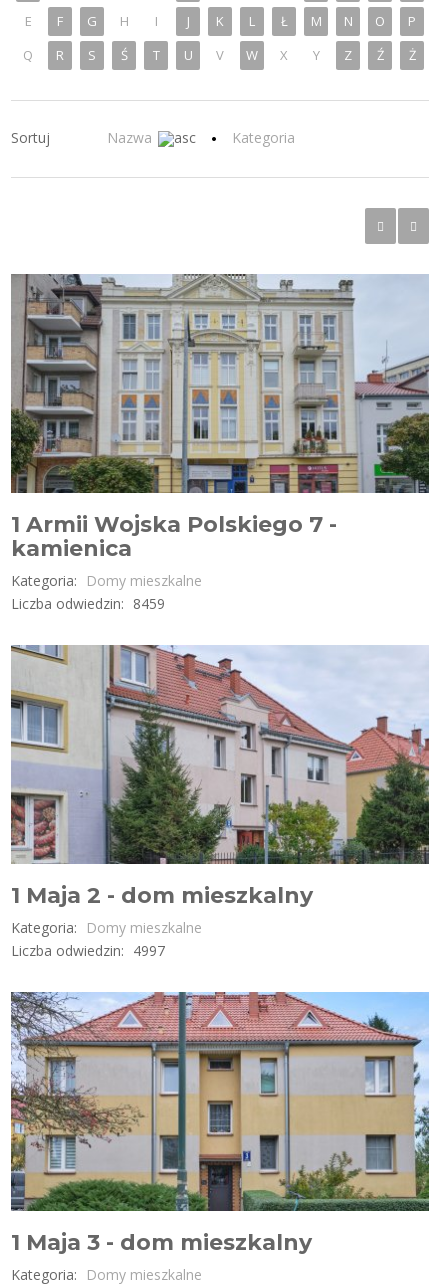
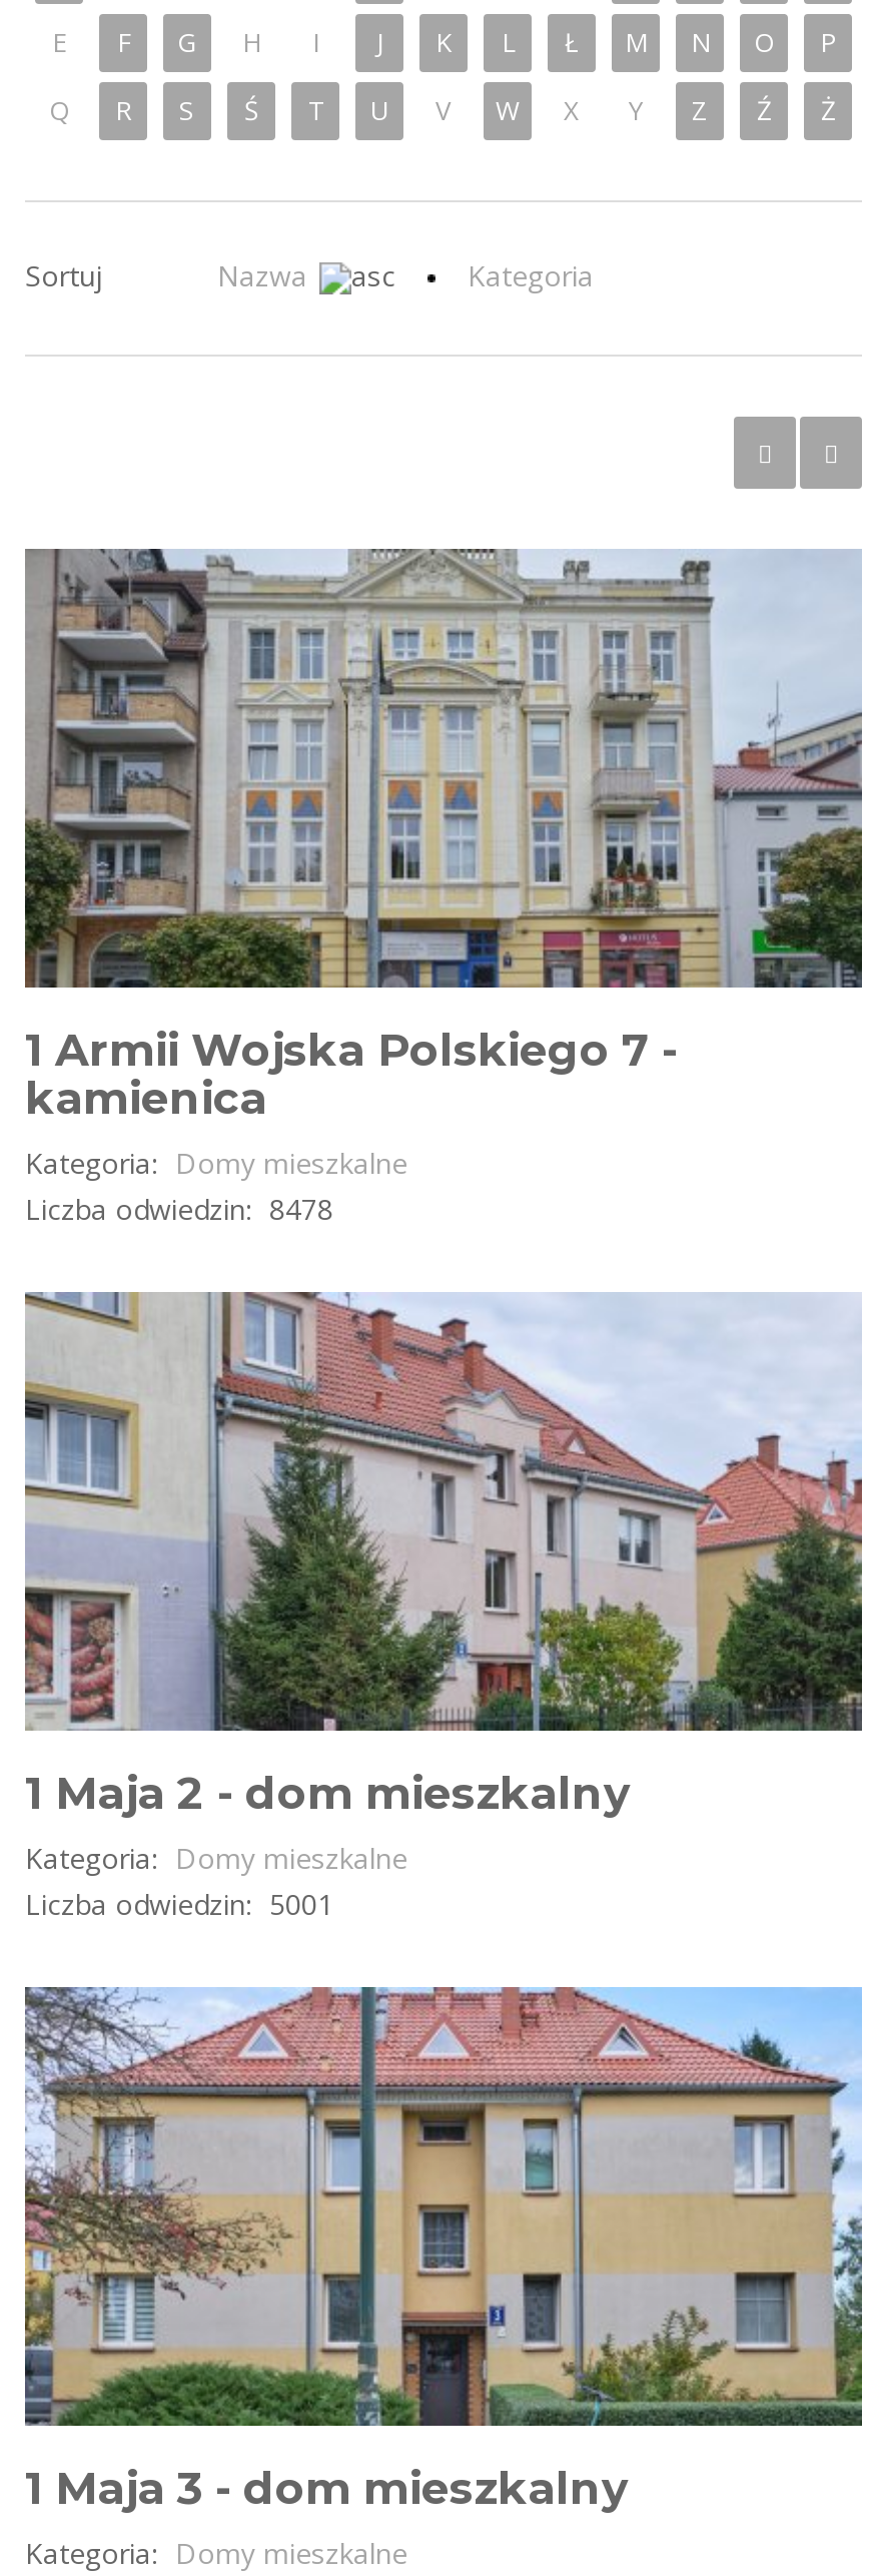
- Liczba odwiedzin: 8459
+ Liczba odwiedzin: 8478

- Liczba odwiedzin: 4997
+ Liczba odwiedzin: 5001
